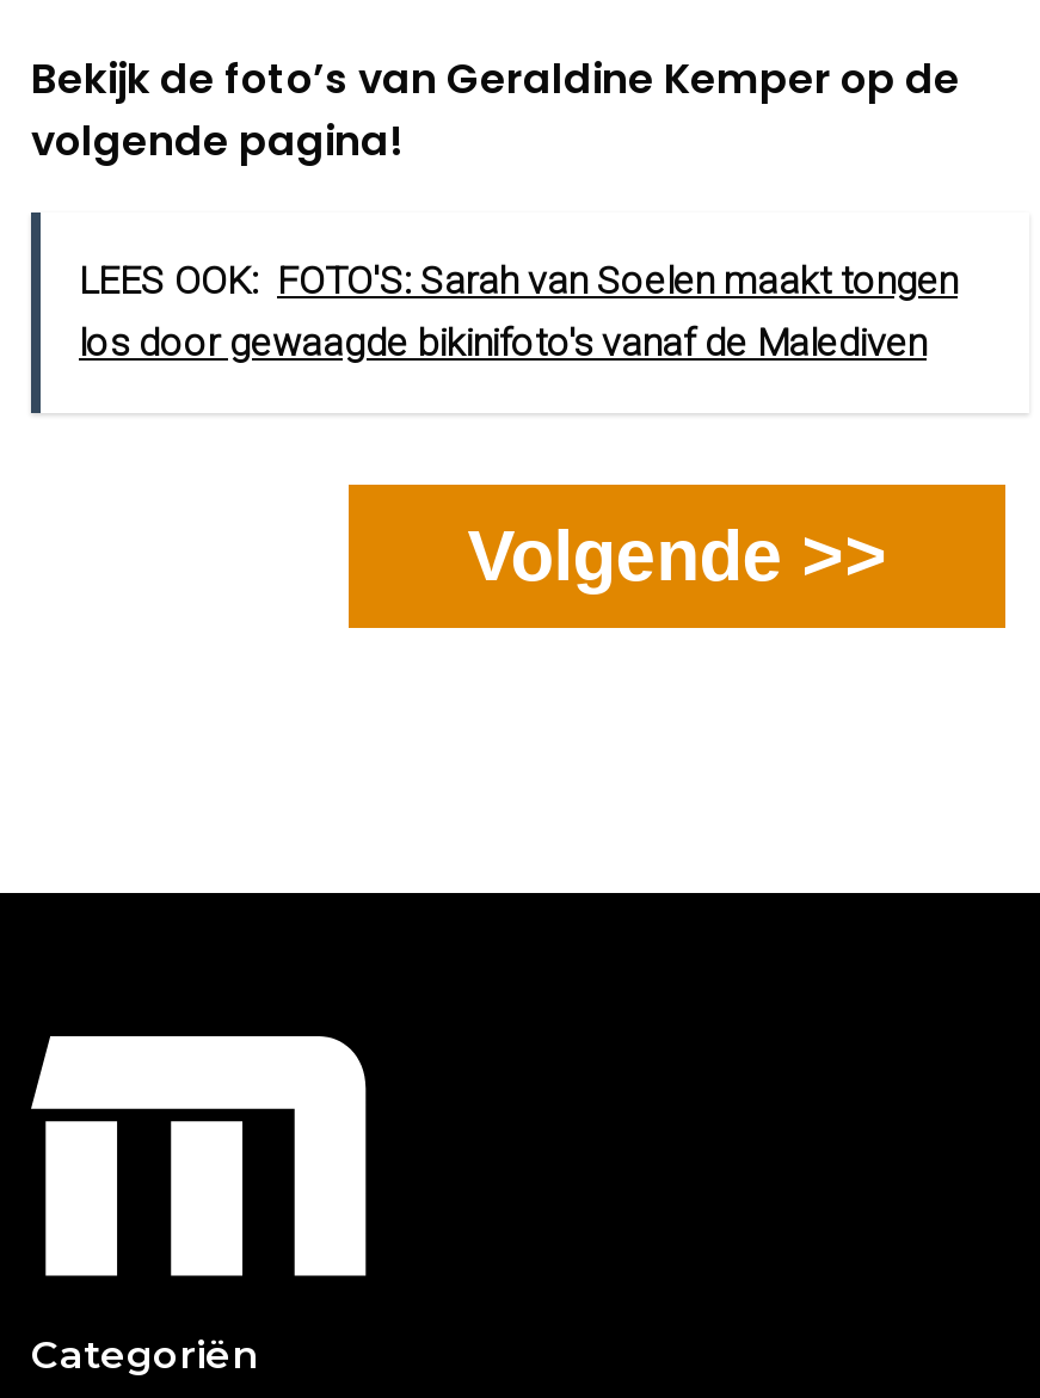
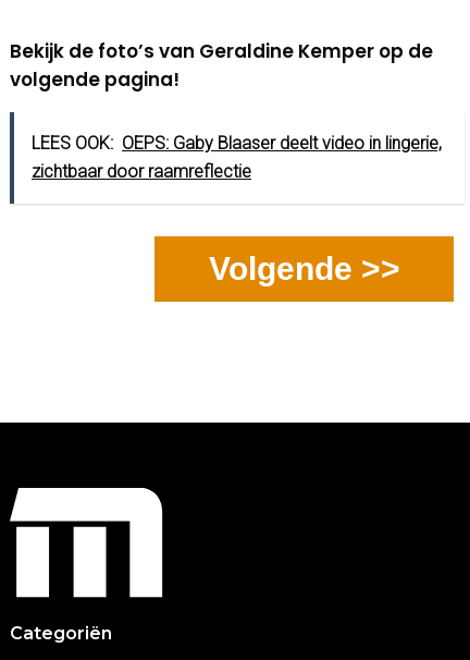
- LEES OOK: FOTO'S: Sarah van Soelen maakt tongen
- los door gewaagde bikinifoto's vanaf de Malediven
+ LEES OOK: OEPS: Gaby Blaaser deelt video in lingerie,
+ zichtbaar door raamreflectie
